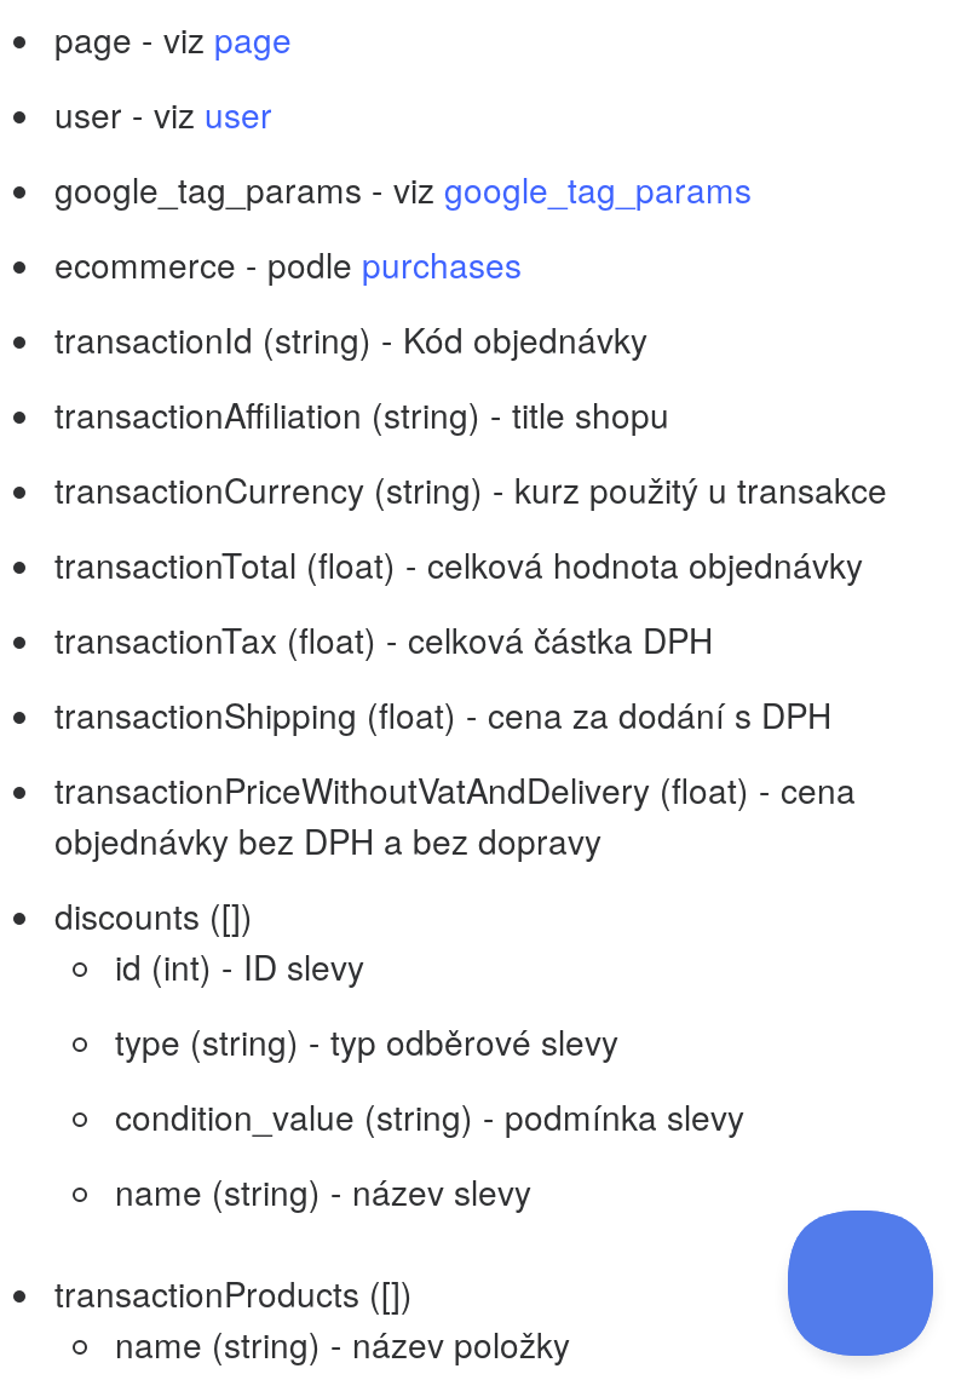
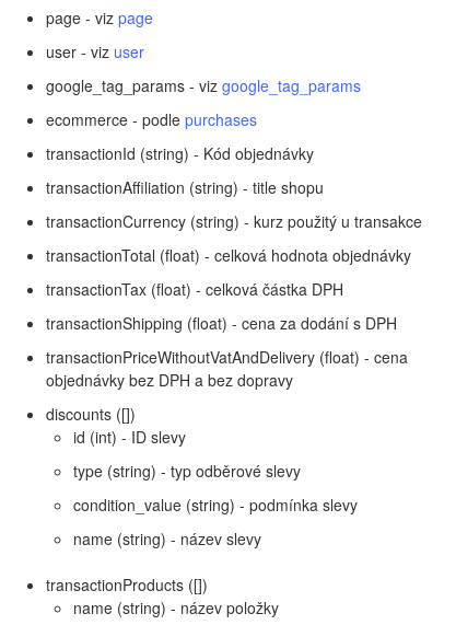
- [image]
